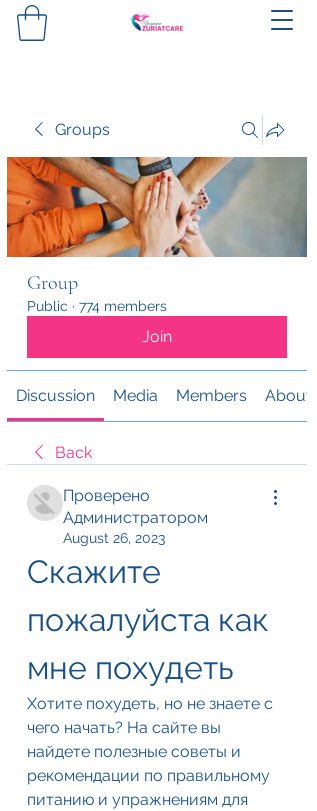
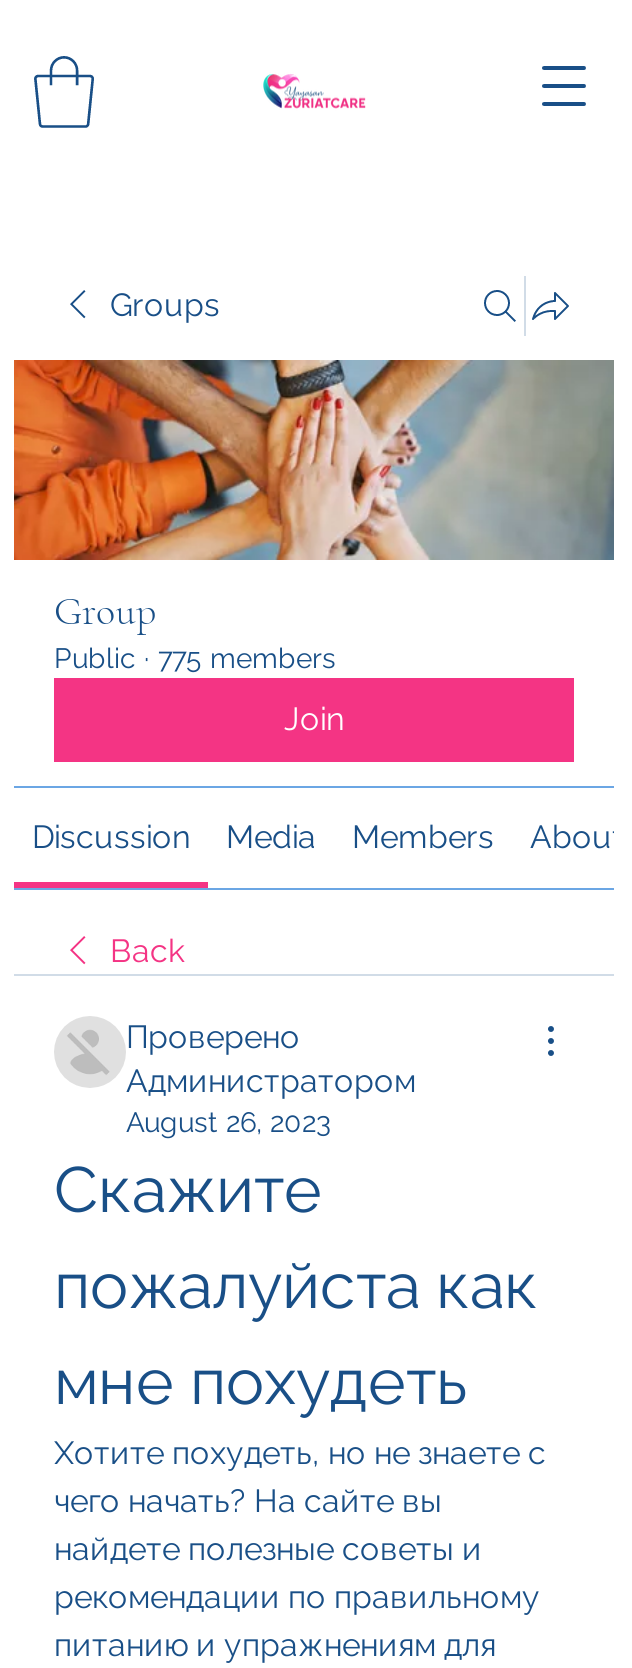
- Public · 774 members
+ Public · 775 members
